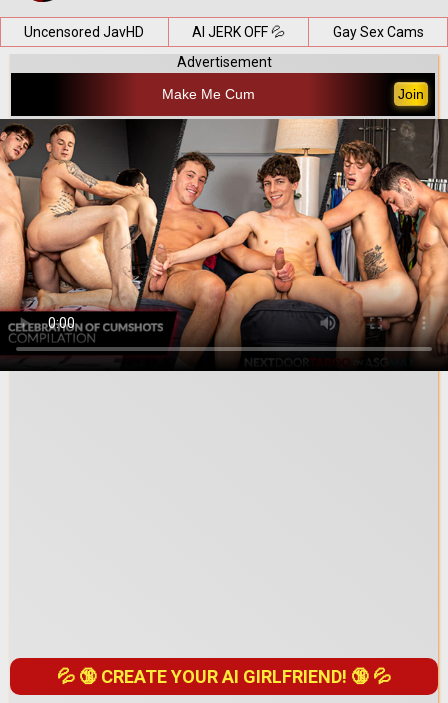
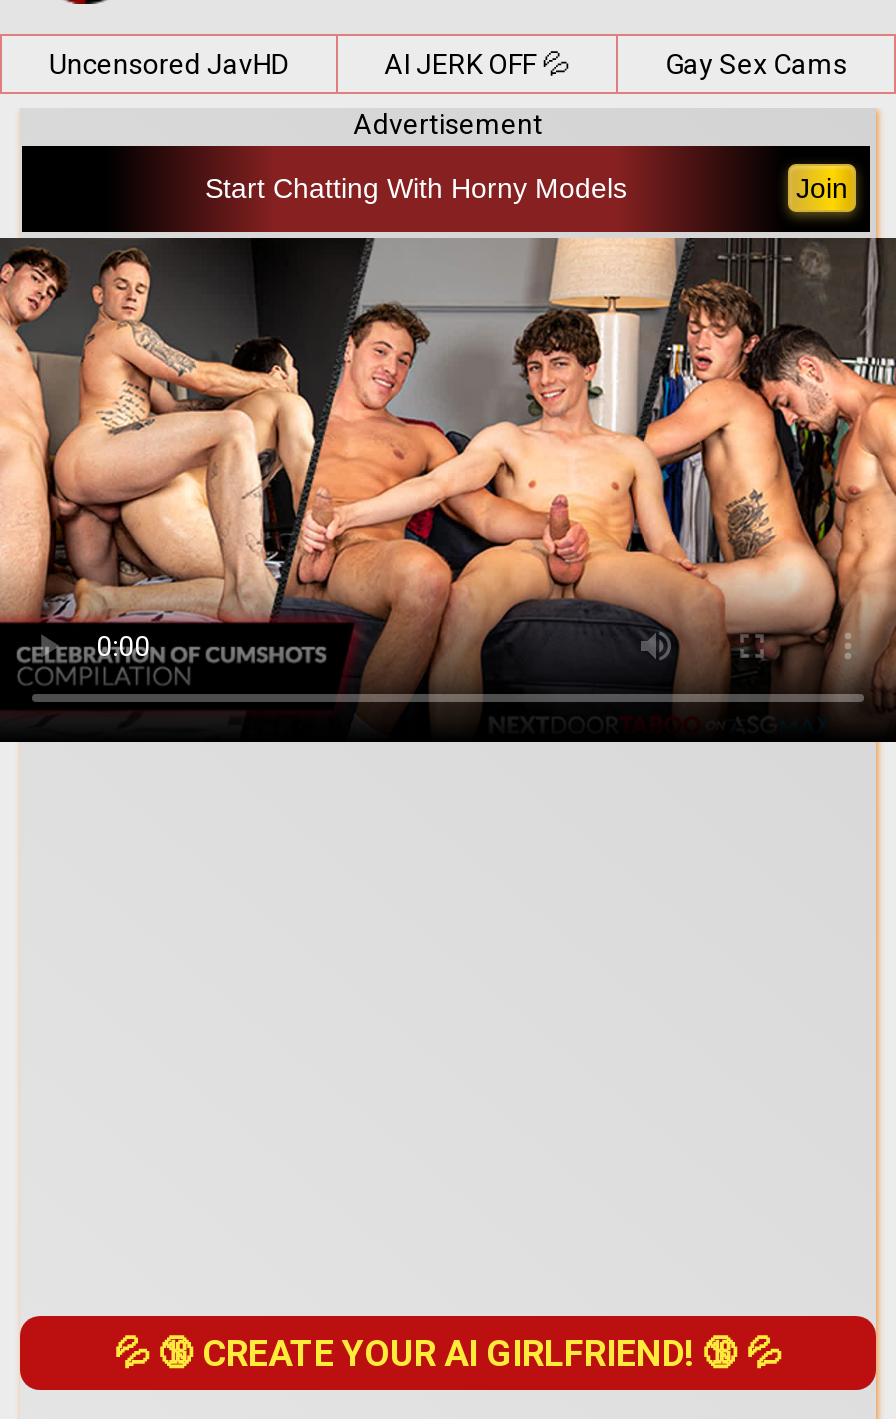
- Make Me Cum
+ Start Chatting With Horny Models
